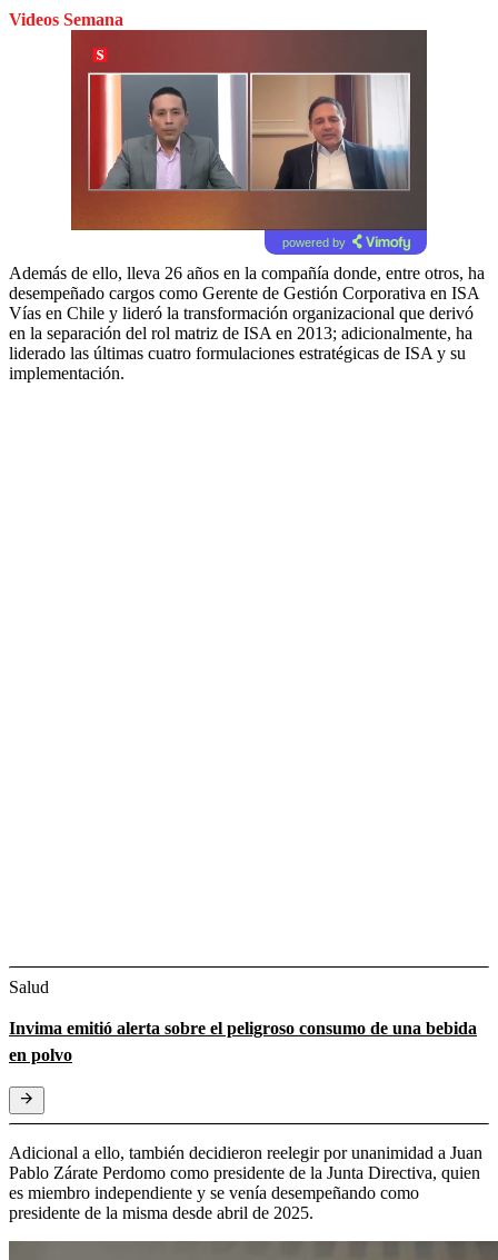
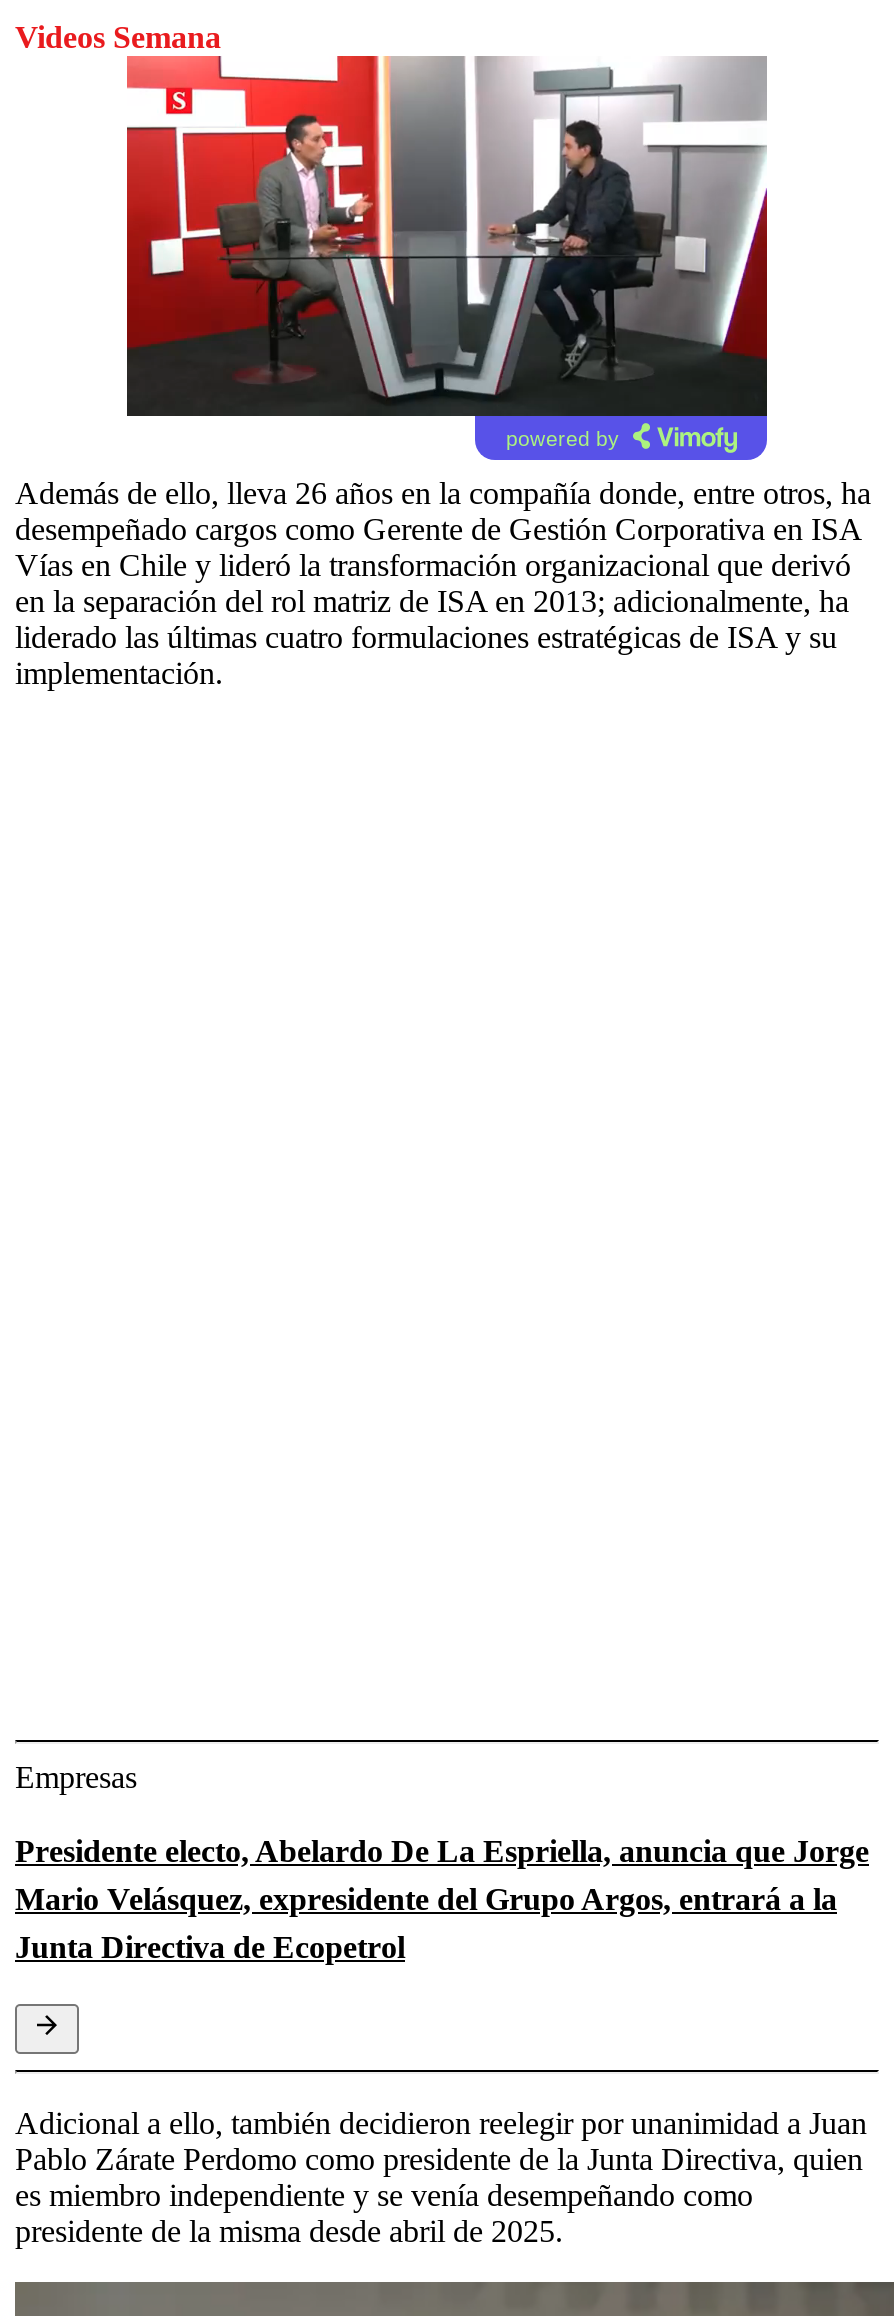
- [image]
+ [image]

- Salud
+ Empresas

- Invima emitió alerta sobre el peligroso consumo de una bebida
- en polvo
+ Presidente electo, Abelardo De La Espriella, anuncia que Jorge
+ Mario Velásquez, expresidente del Grupo Argos, entrará a la
+ Junta Directiva de Ecopetrol
